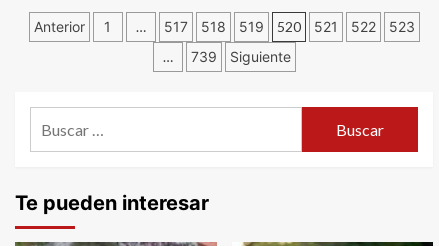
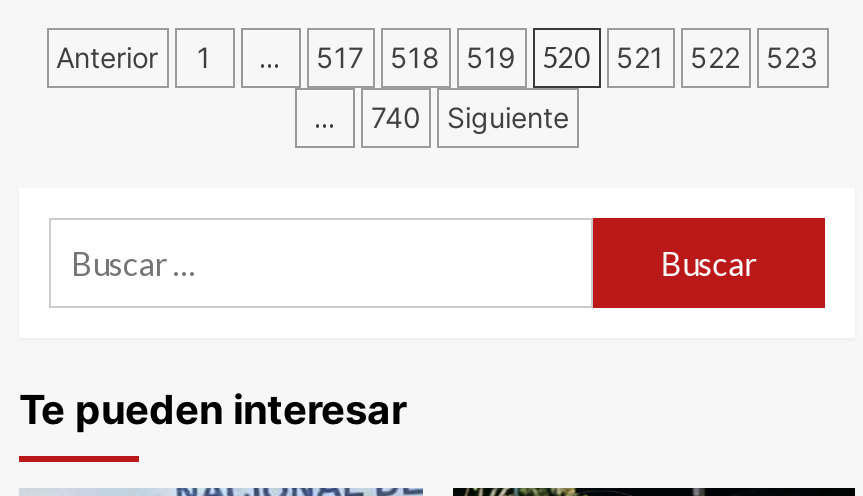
- 739
+ 740
